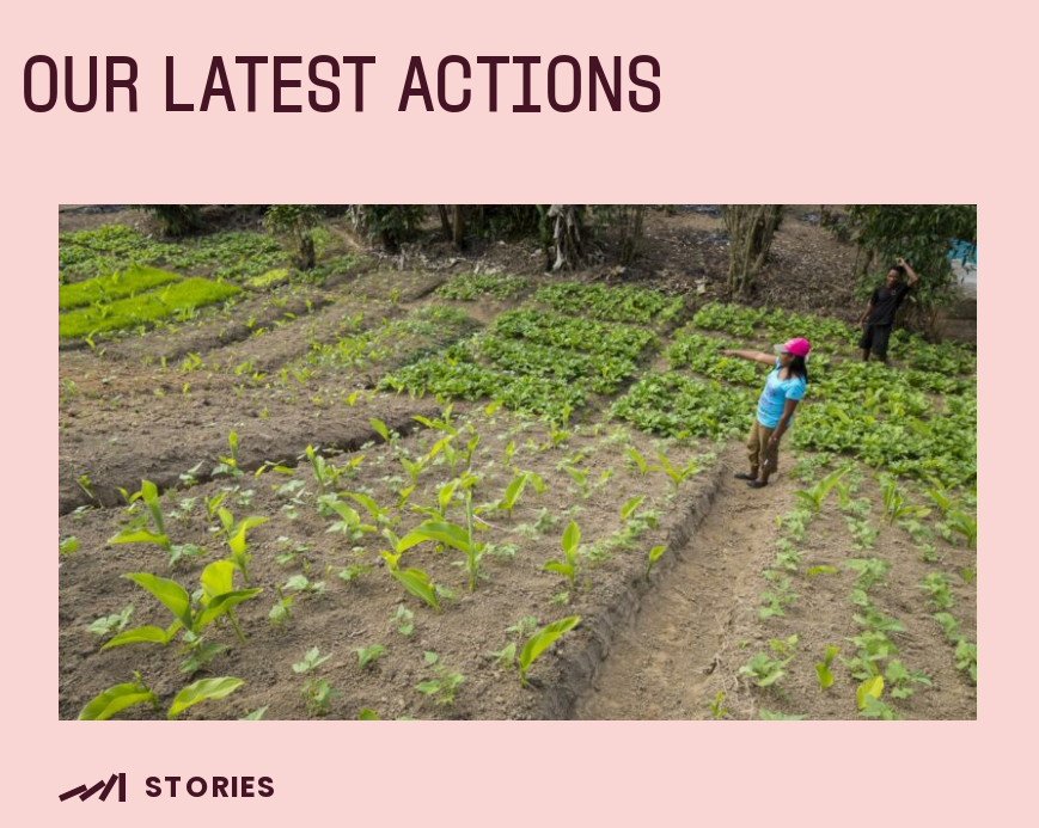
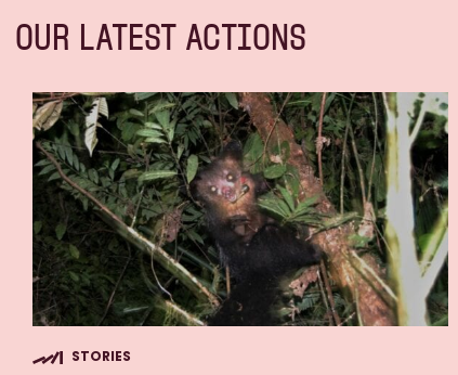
- [image]
+ [image]
